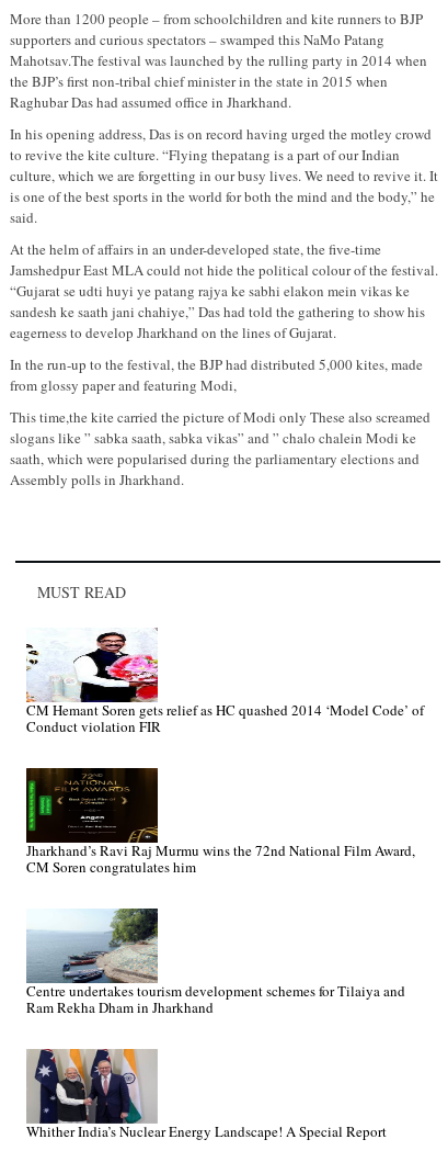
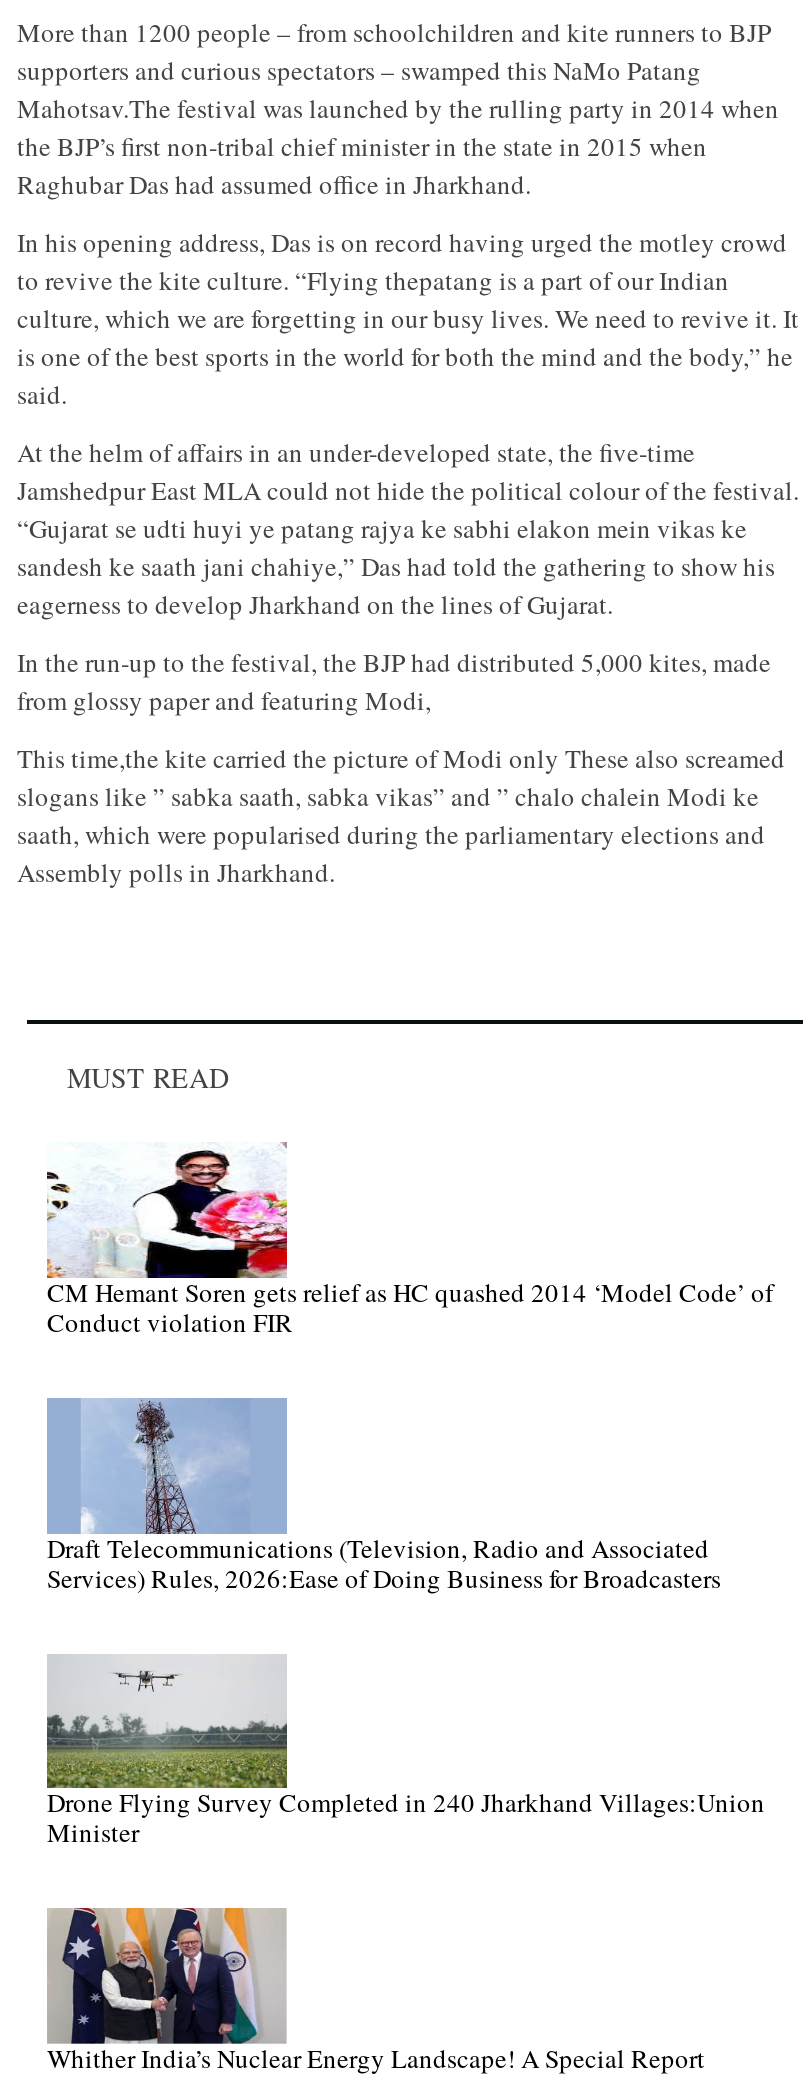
- [image]
- Jharkhand’s Ravi Raj Murmu wins the 72nd National Film Award,
- CM Soren congratulates him
+ [image]
+ Draft Telecommunications (Television, Radio and Associated
+ Services) Rules, 2026:Ease of Doing Business for Broadcasters

- [image]
- Centre undertakes tourism development schemes for Tilaiya and
- Ram Rekha Dham in Jharkhand
+ [image]
+ Drone Flying Survey Completed in 240 Jharkhand Villages:Union
+ Minister
